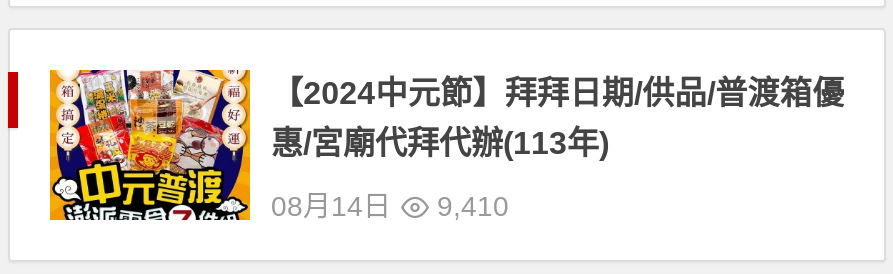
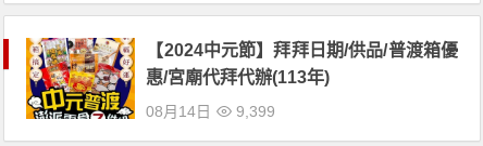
- 08月14日 9,410
+ 08月14日 9,399
